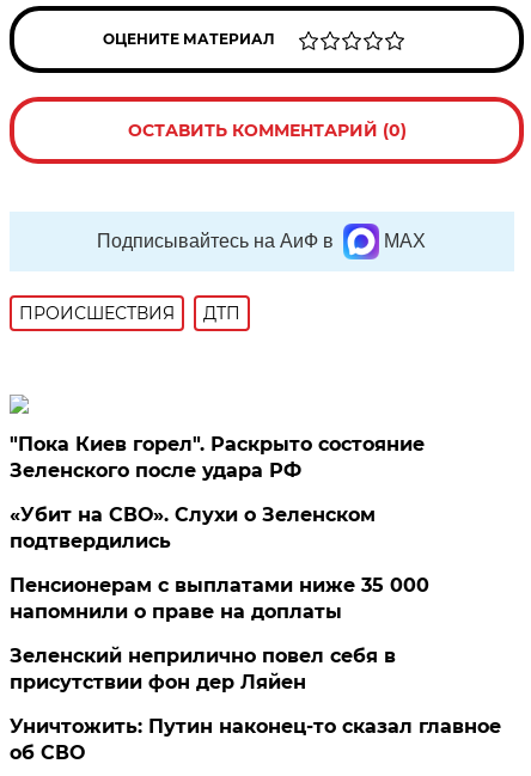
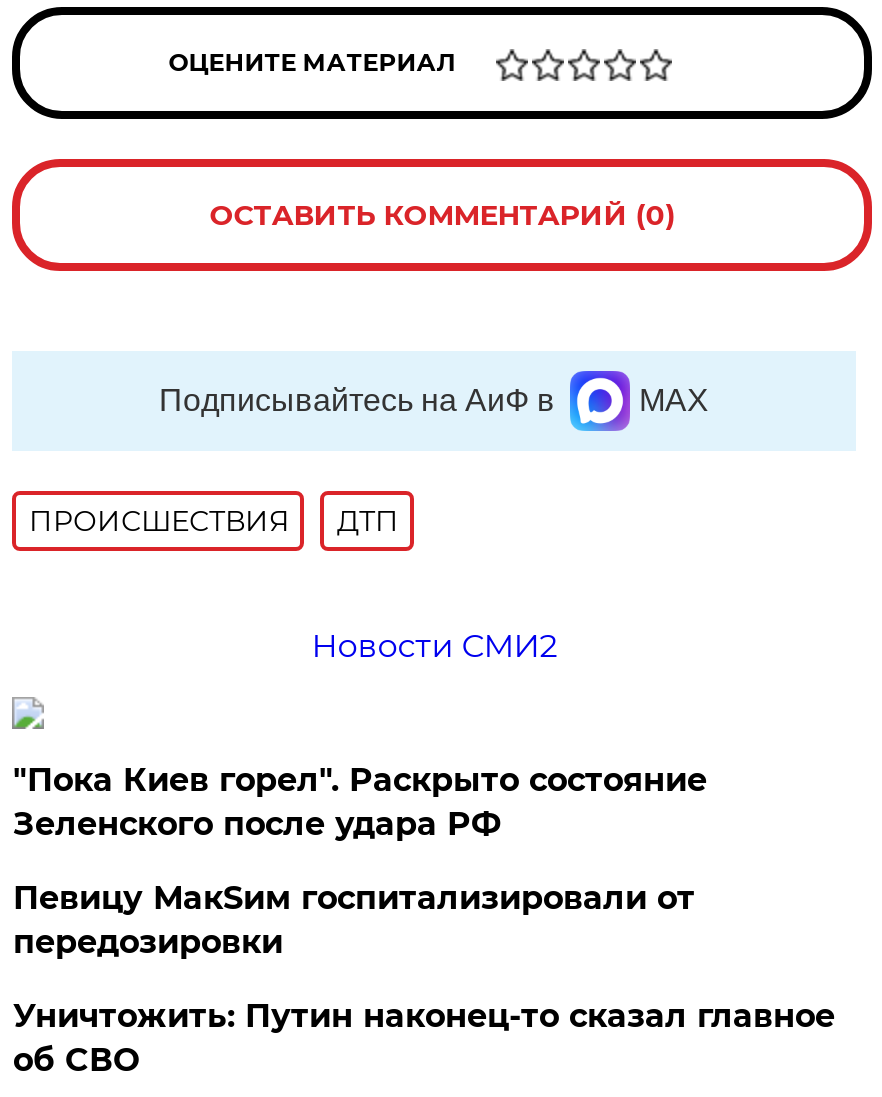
+ Новости СМИ2

moved down: "Пока Киев горел". Раскрыто состояние | Зеленского после удара РФ

- «Убит на СВО». Слухи о Зеленском
- подтвердились
- Пенсионерам с выплатами ниже 35 000
- напомнили о праве на доплаты
- Зеленский неприлично повел cебя в
- присутствии фон дер Ляйен
+ Певицу МакSим госпитализировали от
+ передозировки
